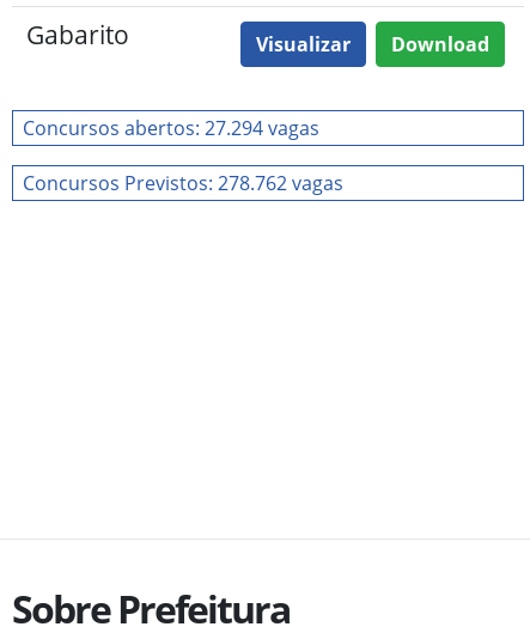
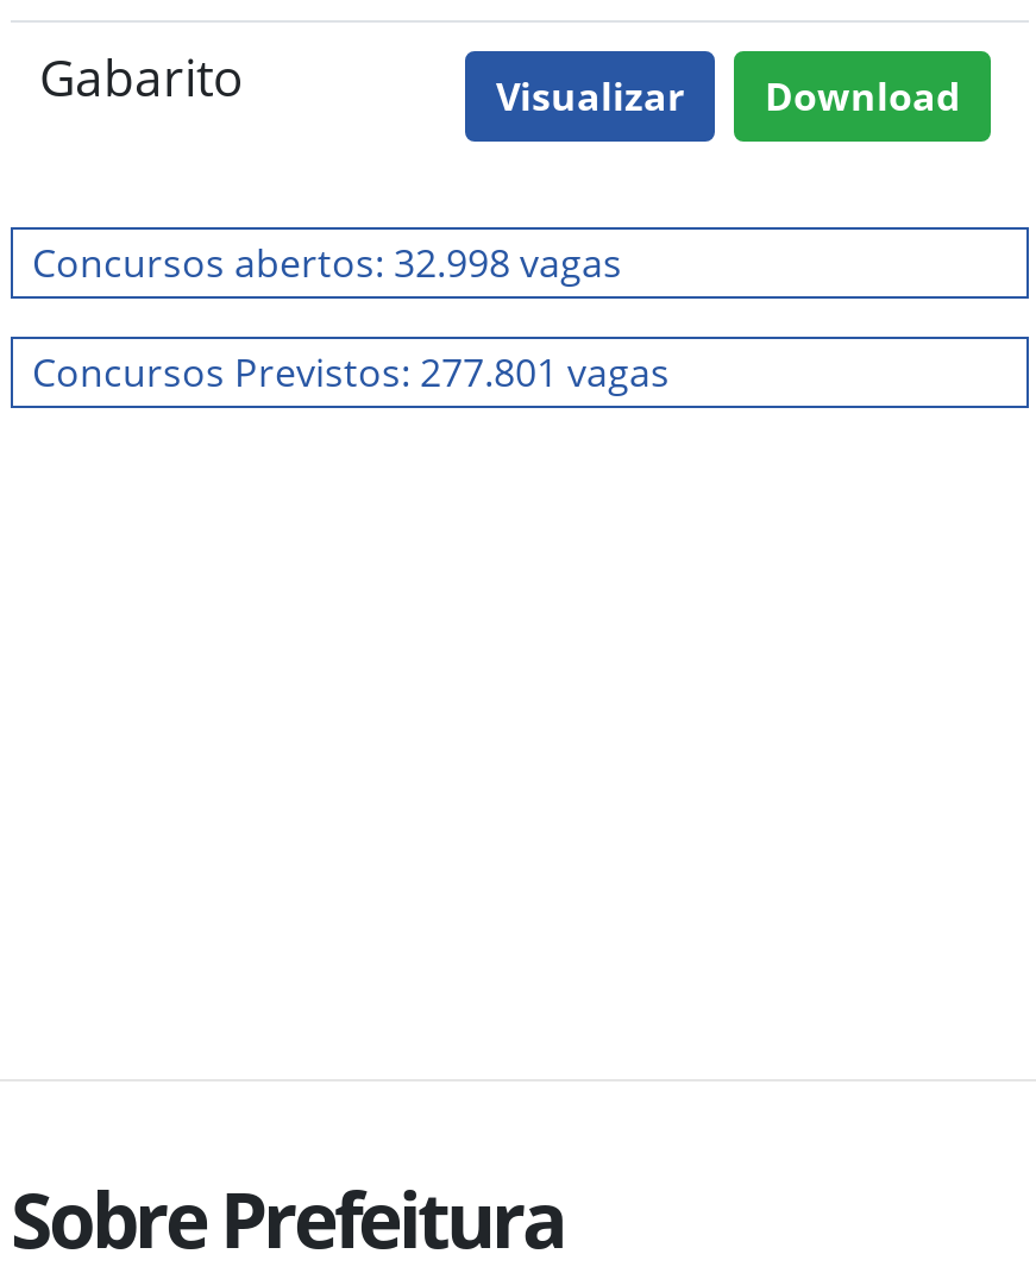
- Concursos abertos: 27.294 vagas
+ Concursos abertos: 32.998 vagas

- Concursos Previstos: 278.762 vagas
+ Concursos Previstos: 277.801 vagas
